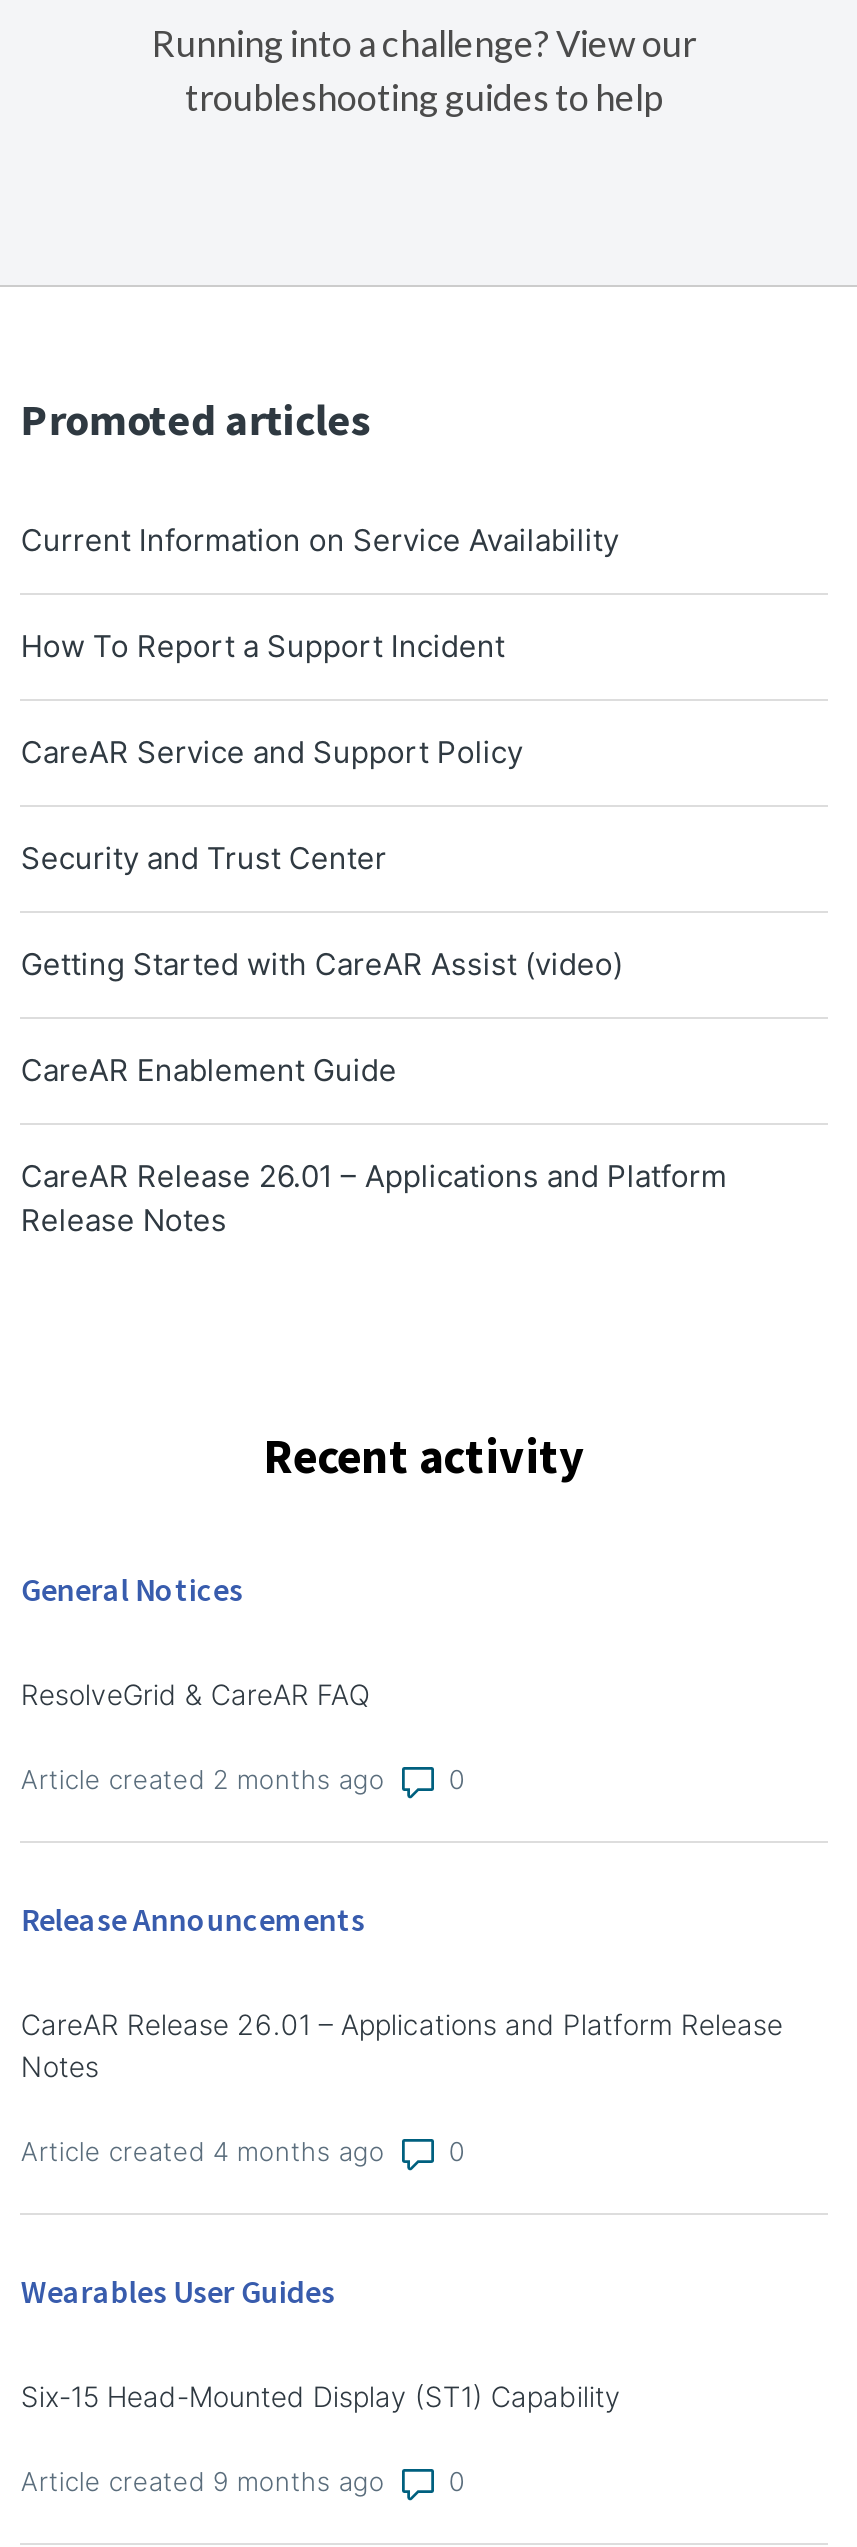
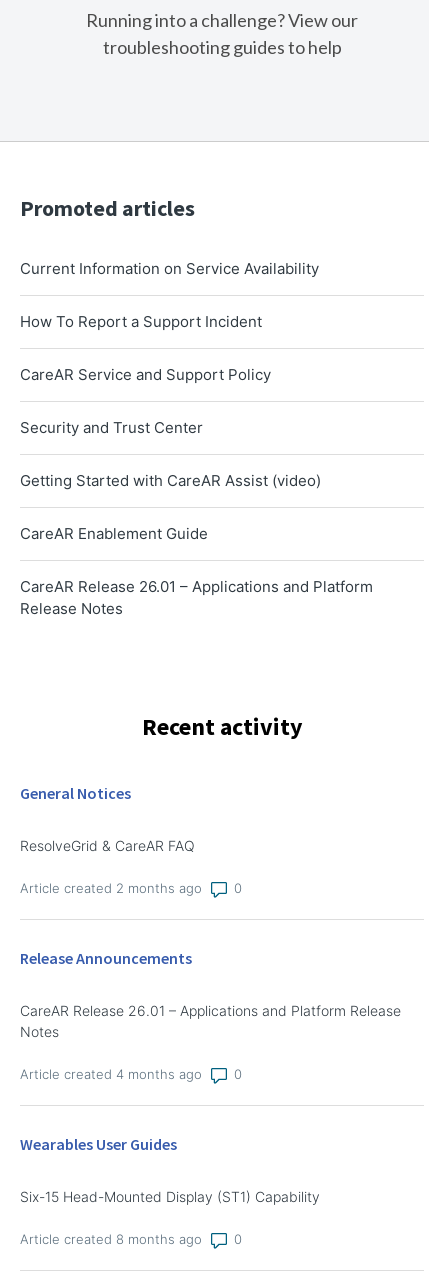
- Article created 9 months ago
+ Article created 8 months ago
